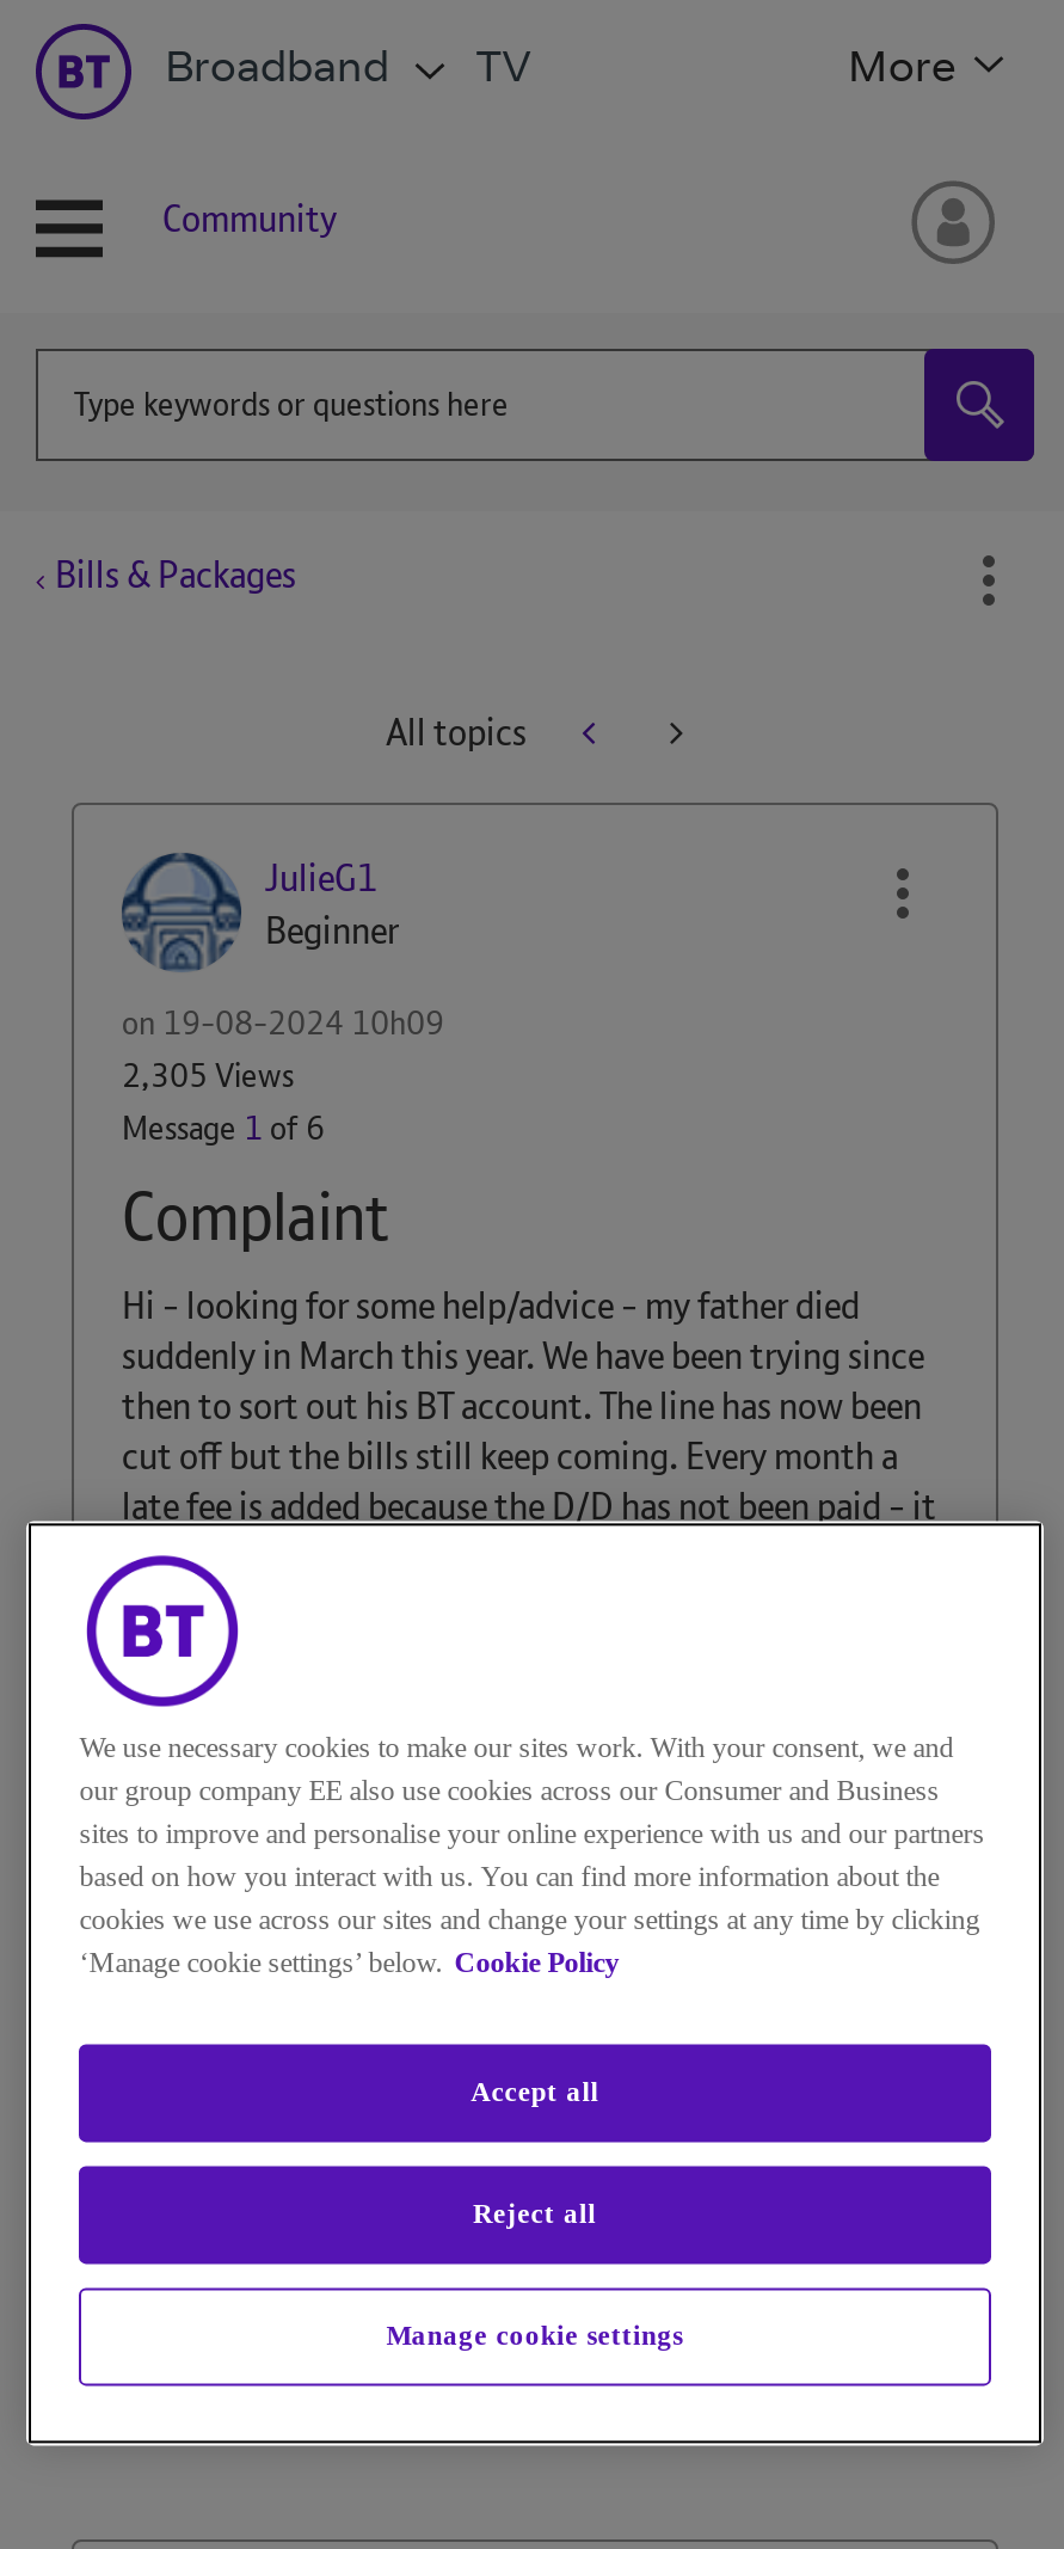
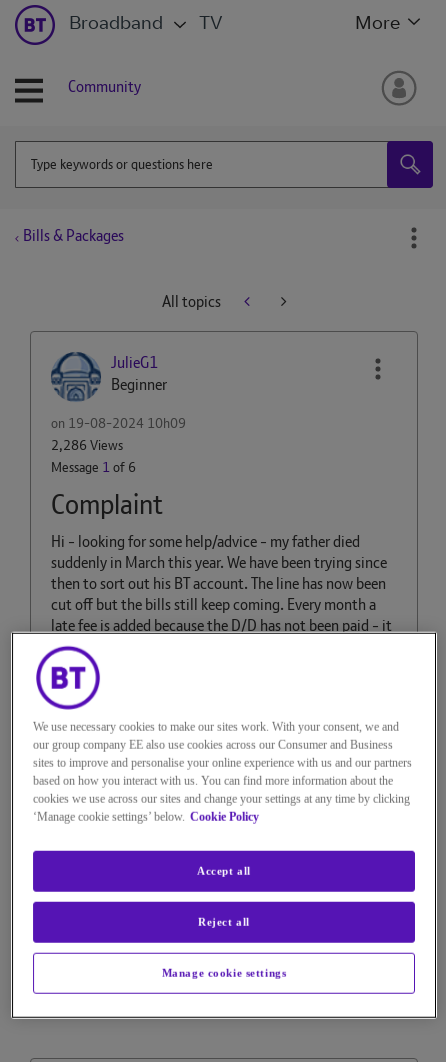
- 2,305 Views
+ 2,286 Views
